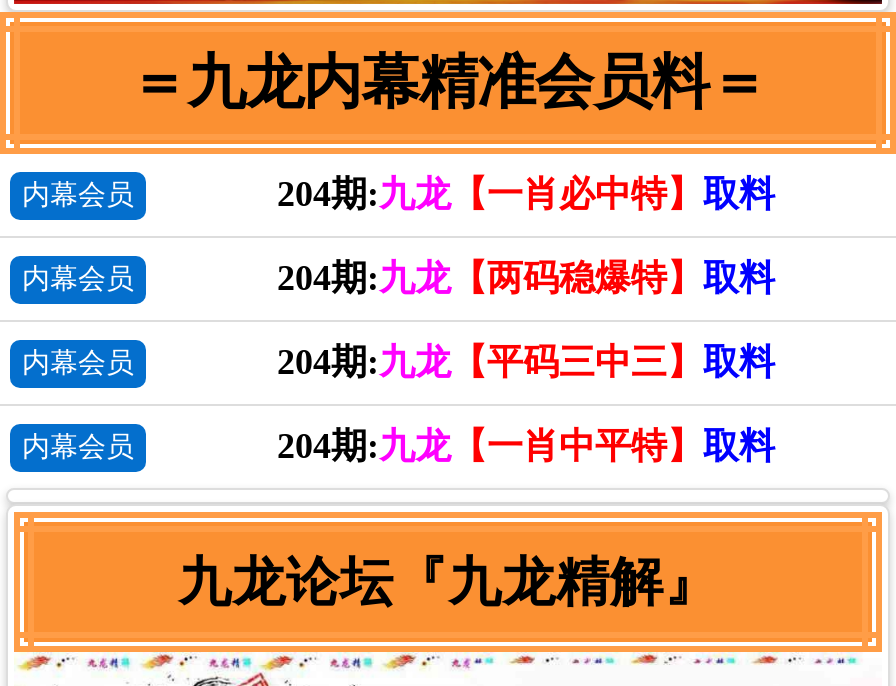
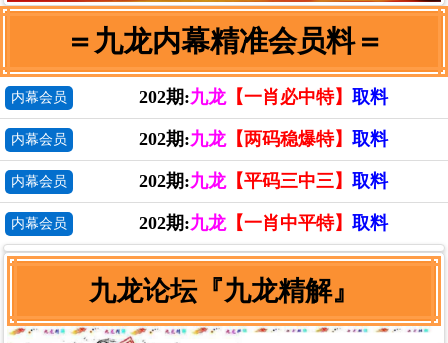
- 204期:九龙【一肖必中特】取料
+ 202期:九龙【一肖必中特】取料

- 204期:九龙【两码稳爆特】取料
+ 202期:九龙【两码稳爆特】取料

- 204期:九龙【平码三中三】取料
+ 202期:九龙【平码三中三】取料

- 204期:九龙【一肖中平特】取料
+ 202期:九龙【一肖中平特】取料
